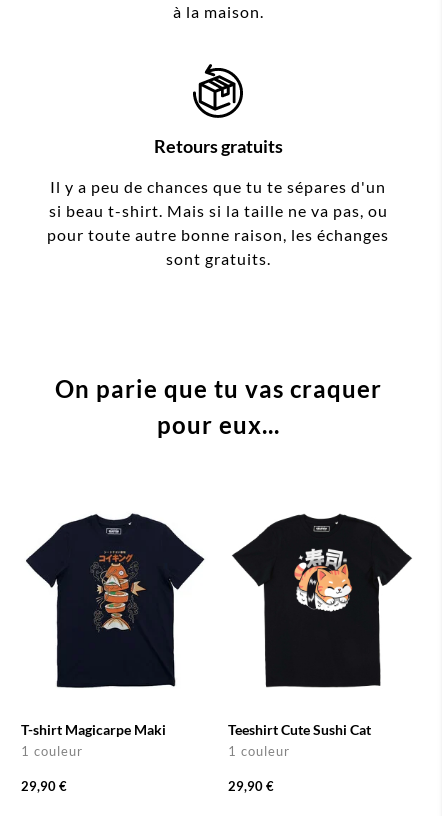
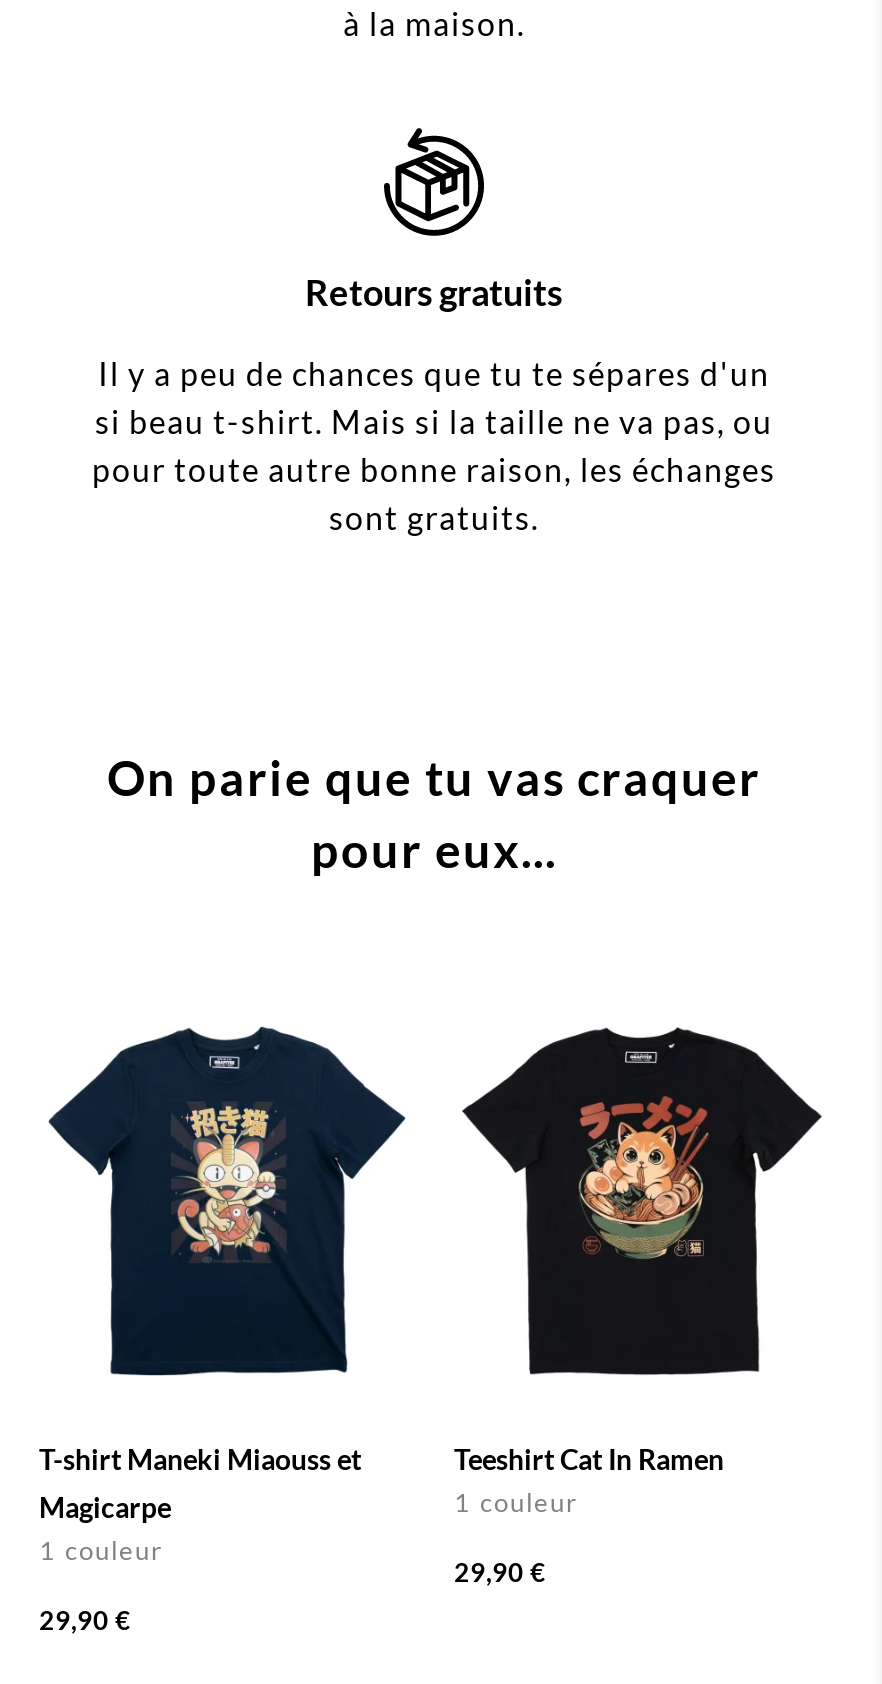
- [image]
+ [image]

- [image]
+ [image]

- T-shirt Magicarpe Maki
+ T-shirt Maneki Miaouss et
+ Magicarpe

- Teeshirt Cute Sushi Cat
+ Teeshirt Cat In Ramen
